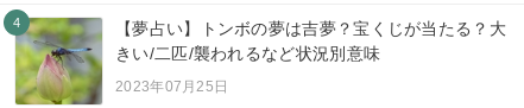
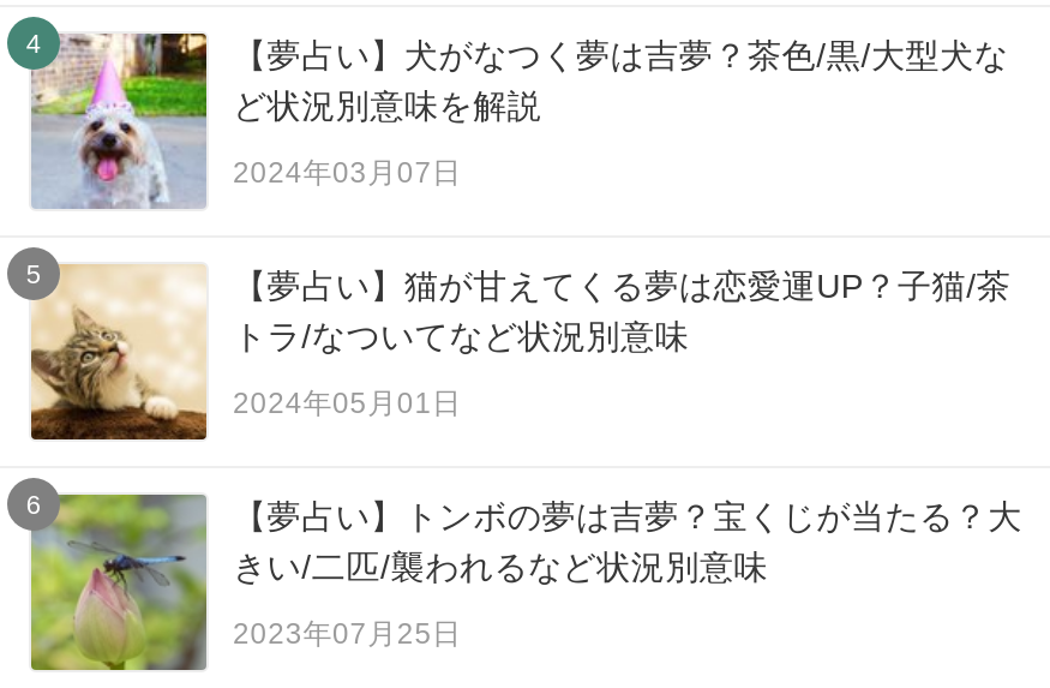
+ [image]
+ 【夢占い】犬がなつく夢は吉夢？茶色/黒/大型犬な
+ ど状況別意味を解説
+ 2024年03月07日
+ 5
+ 【夢占い】猫が甘えてくる夢は恋愛運UP？子猫/茶
+ トラ/なついてなど状況別意味
+ 2024年05月01日
+ 6

+ [image]
